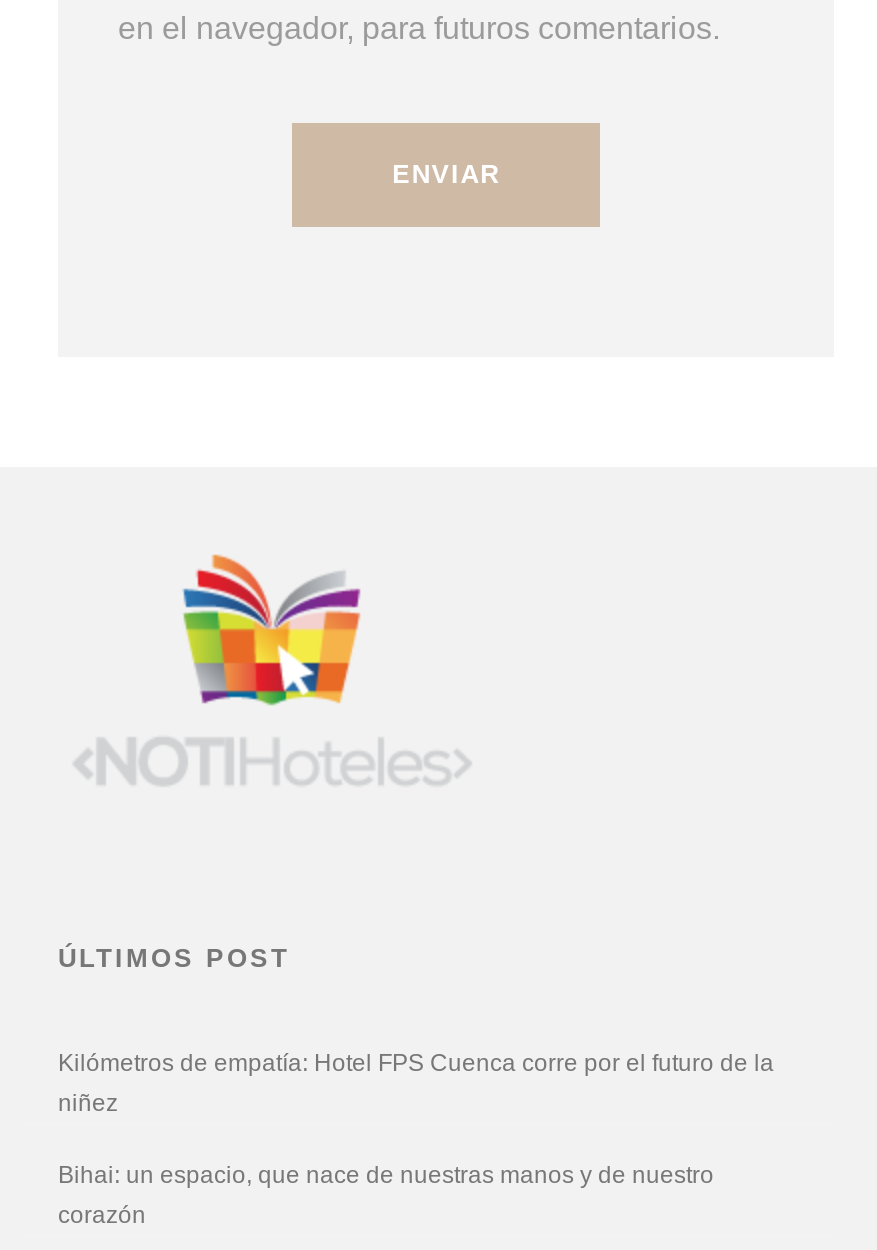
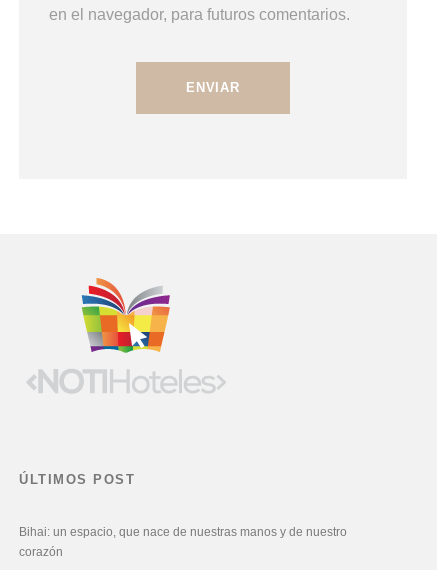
- Kilómetros de empatía: Hotel FPS Cuenca corre por el futuro de la
- niñez
